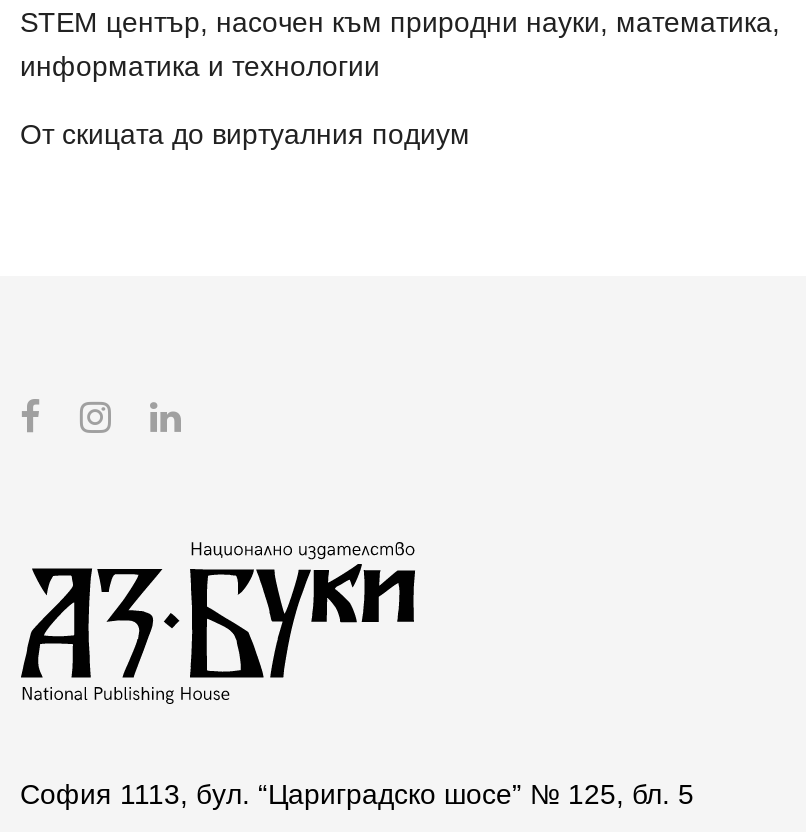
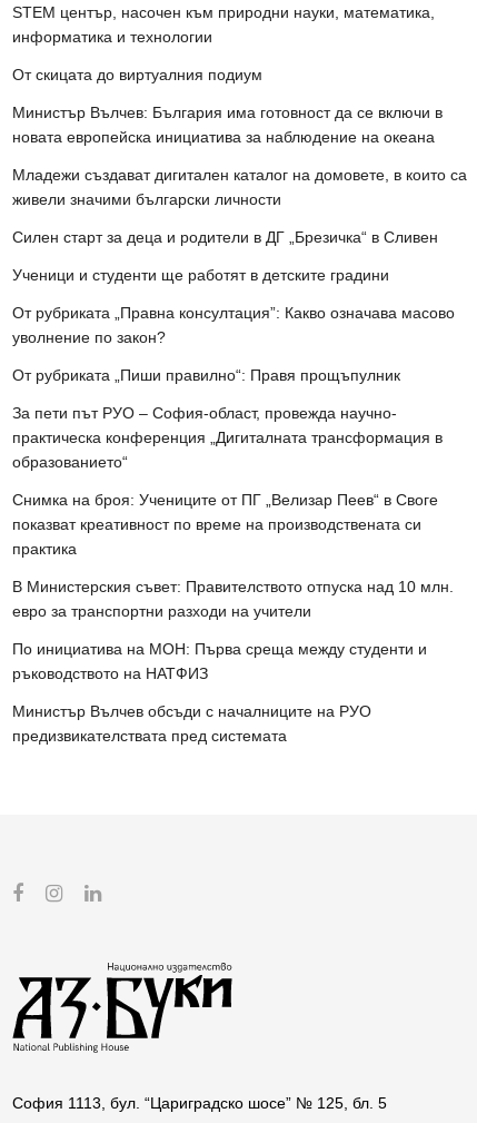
+ Министър Вълчев: България има готовност да се включи в
+ новата европейска инициатива за наблюдение на океана
+ Младежи създават дигитален каталог на домовете, в които са
+ живели значими български личности
+ Силен старт за деца и родители в ДГ „Брезичка“ в Сливен
+ Ученици и студенти ще работят в детските градини
+ От рубриката „Правна консултация”: Какво означава масово
+ уволнение по закон?
+ От рубриката „Пиши правилно“: Правя прощъпулник
+ За пети път РУО – София-област, провежда научно-
+ практическа конференция „Дигиталната трансформация в
+ образованието“
+ Снимка на броя: Учениците от ПГ „Велизар Пеев“ в Своге
+ показват креативност по време на производствената си
+ практика
+ В Министерския съвет: Правителството отпуска над 10 млн.
+ евро за транспортни разходи на учители
+ По инициатива на МОН: Първа среща между студенти и
+ ръководството на НАТФИЗ
+ Министър Вълчев обсъди с началниците на РУО
+ предизвикателствата пред системата
